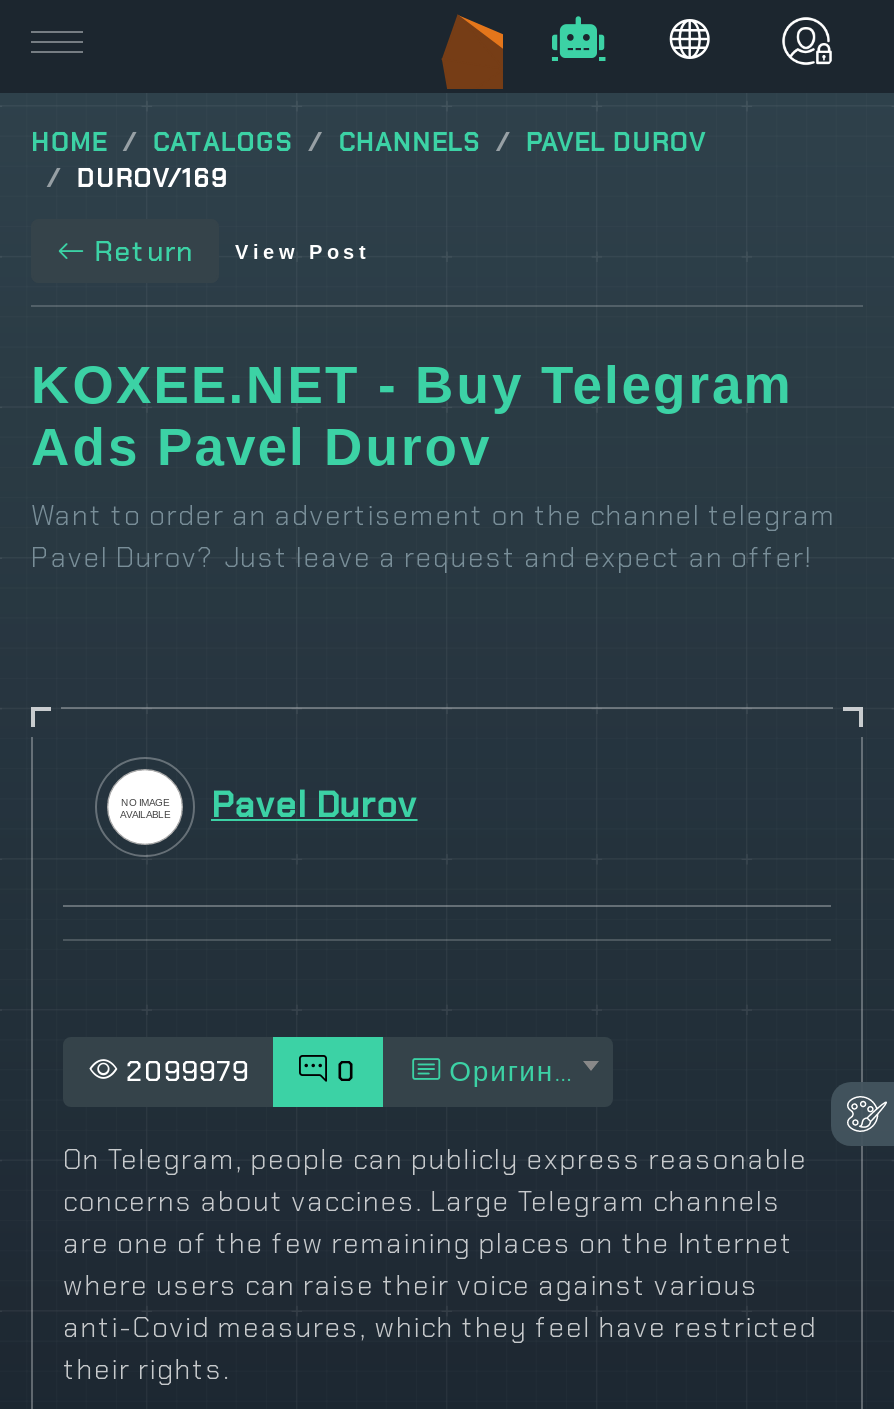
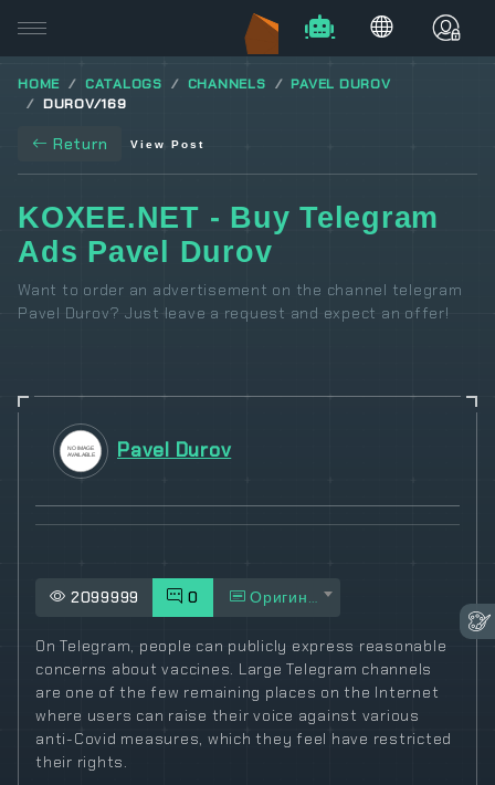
- 2099979
+ 2099999
